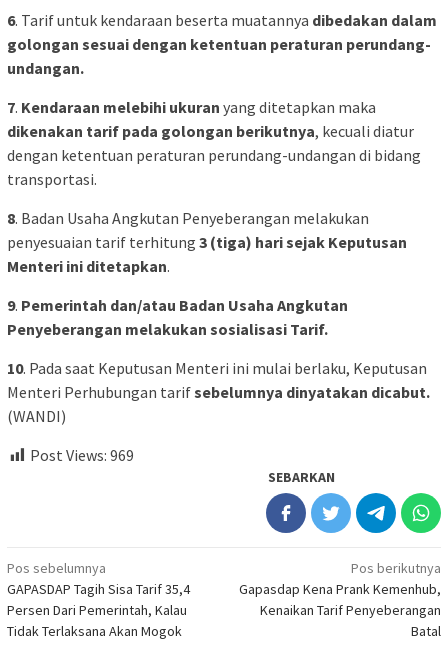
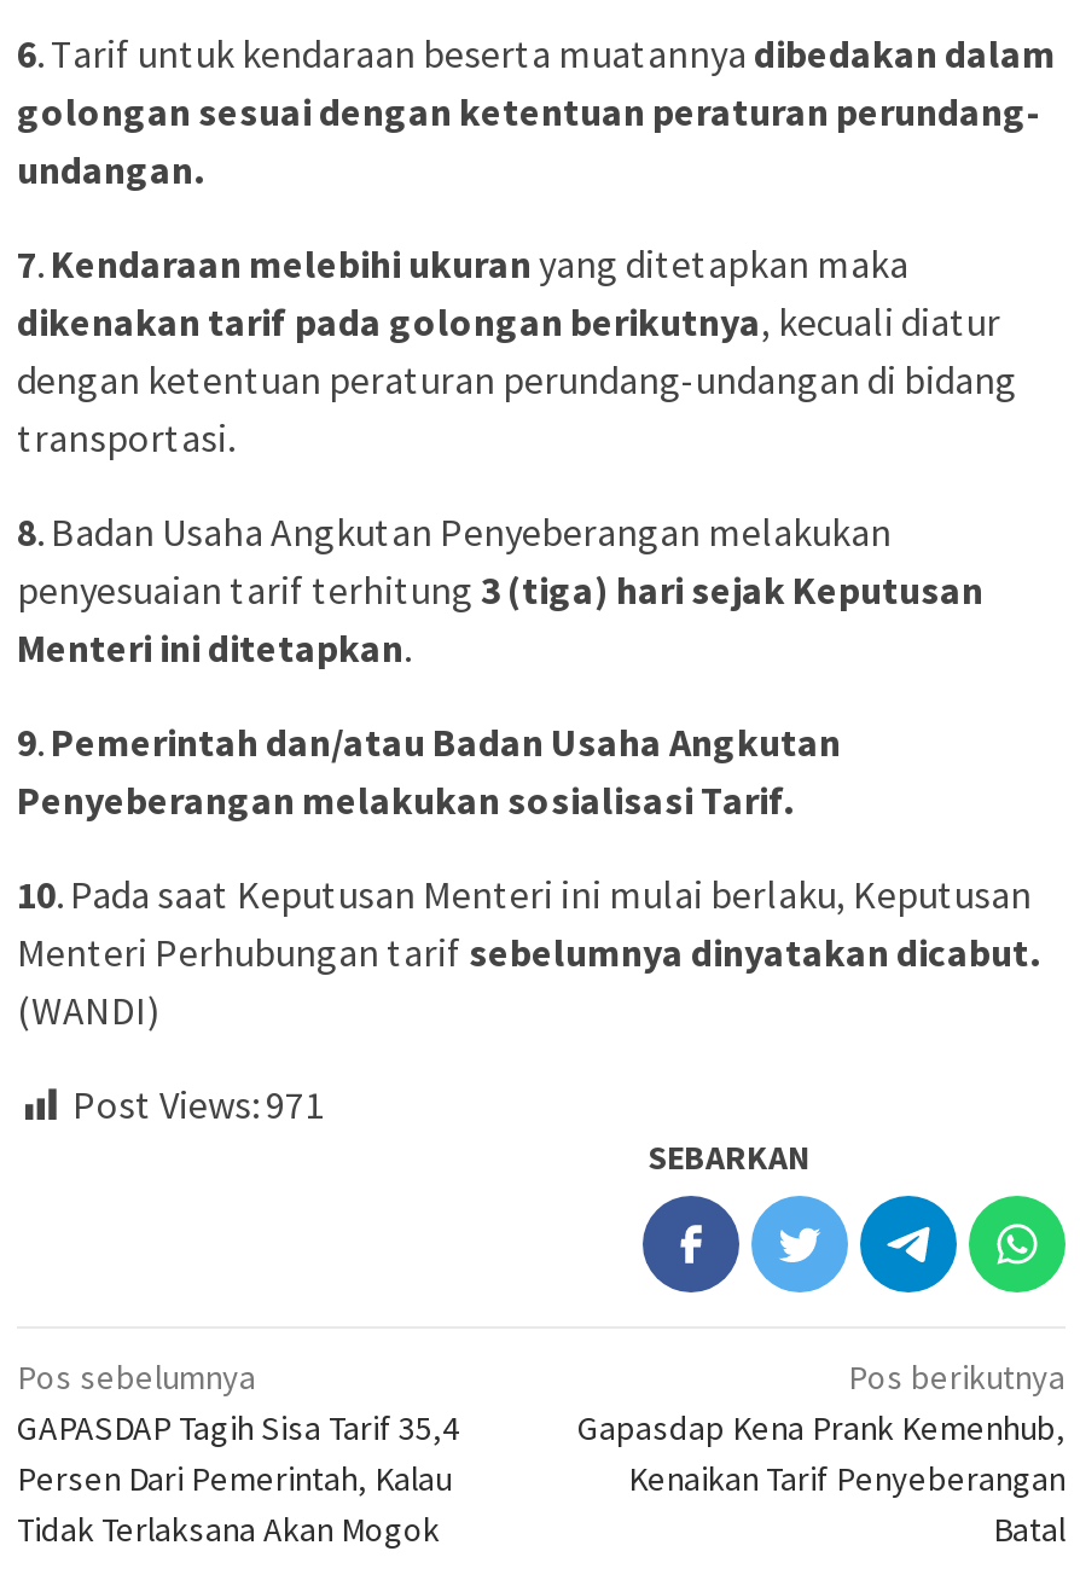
- Post Views: 969
+ Post Views: 971
